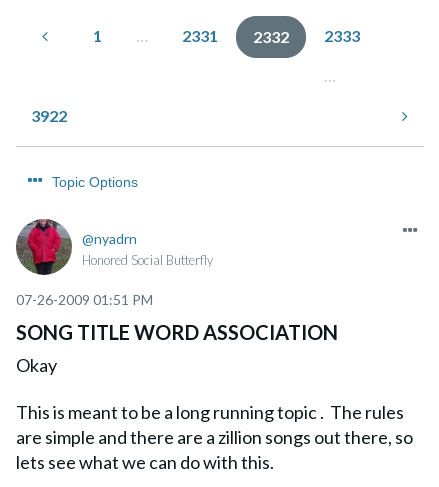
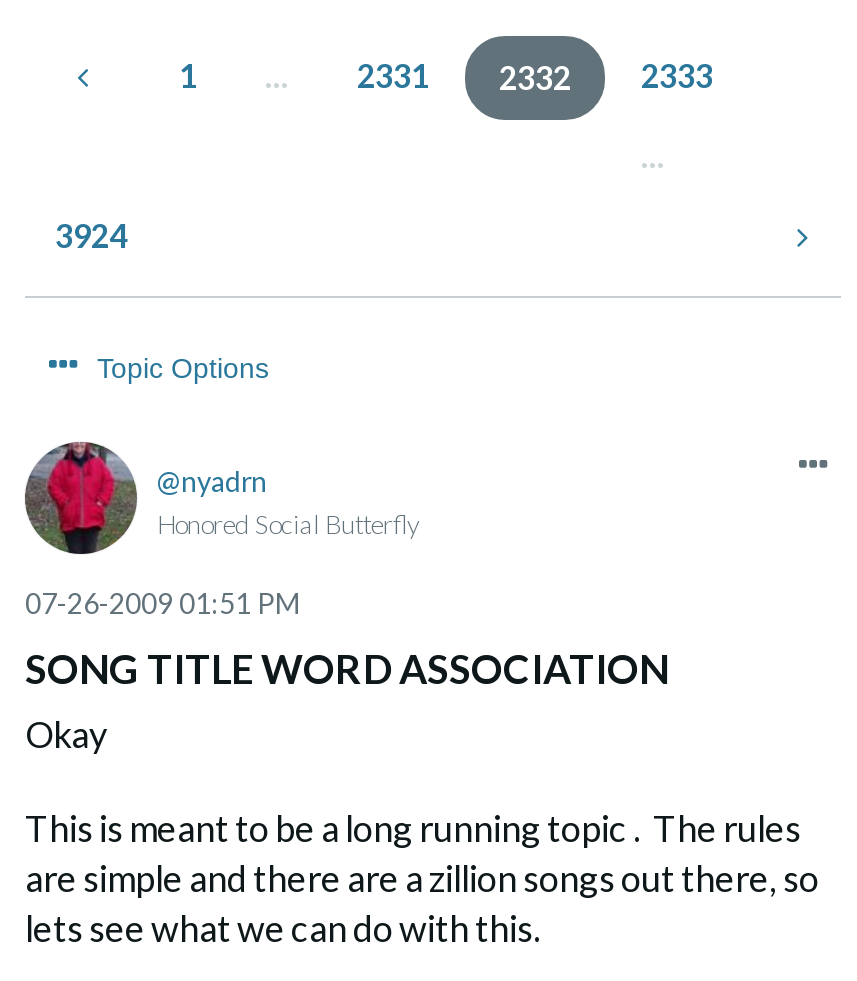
- 3922
+ 3924
